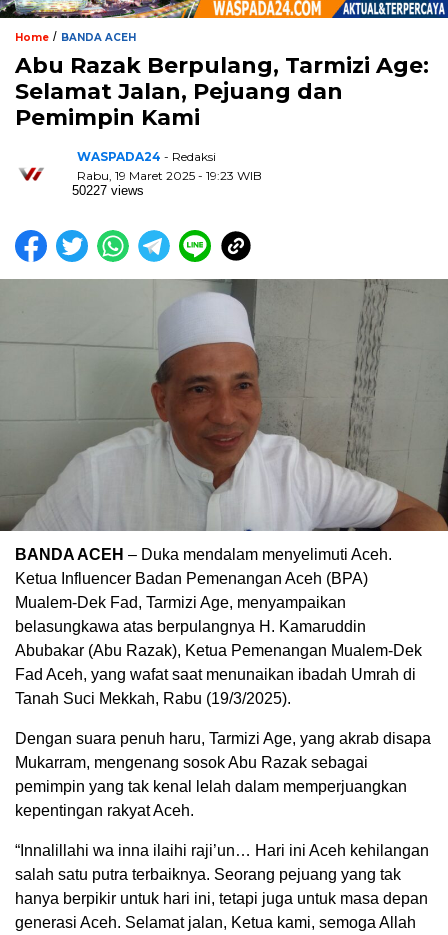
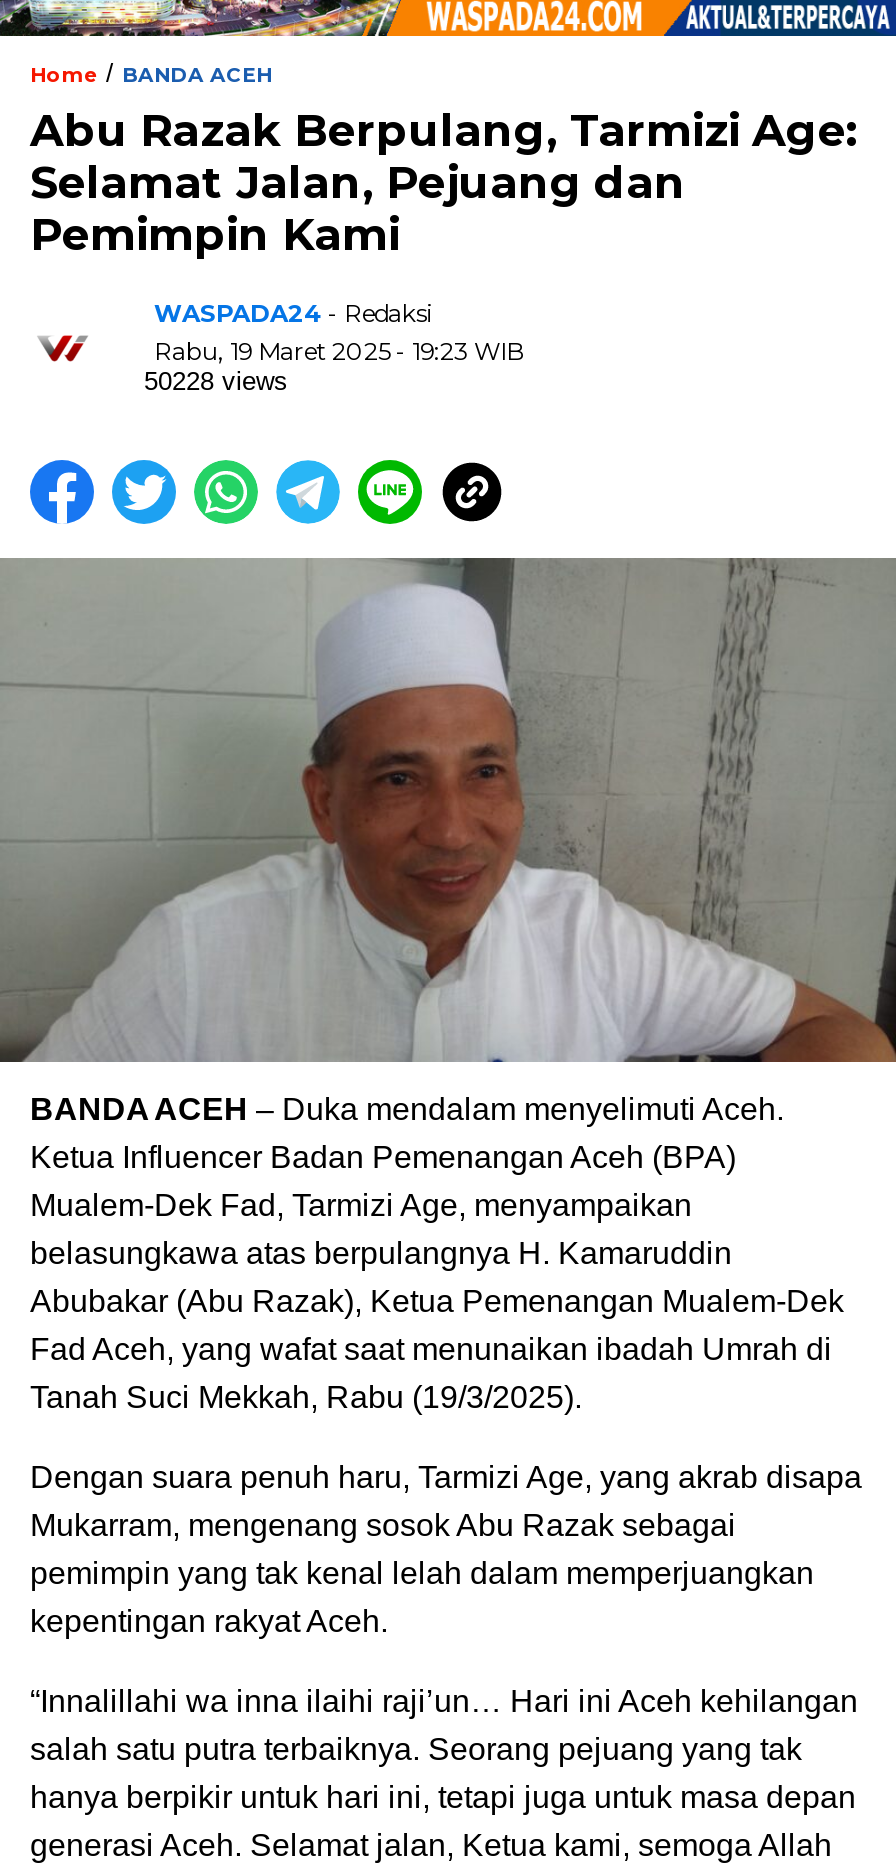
- 50227 views
+ 50228 views
